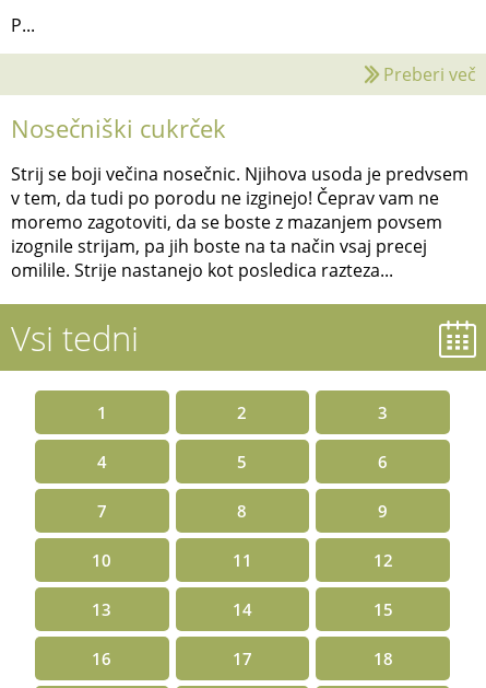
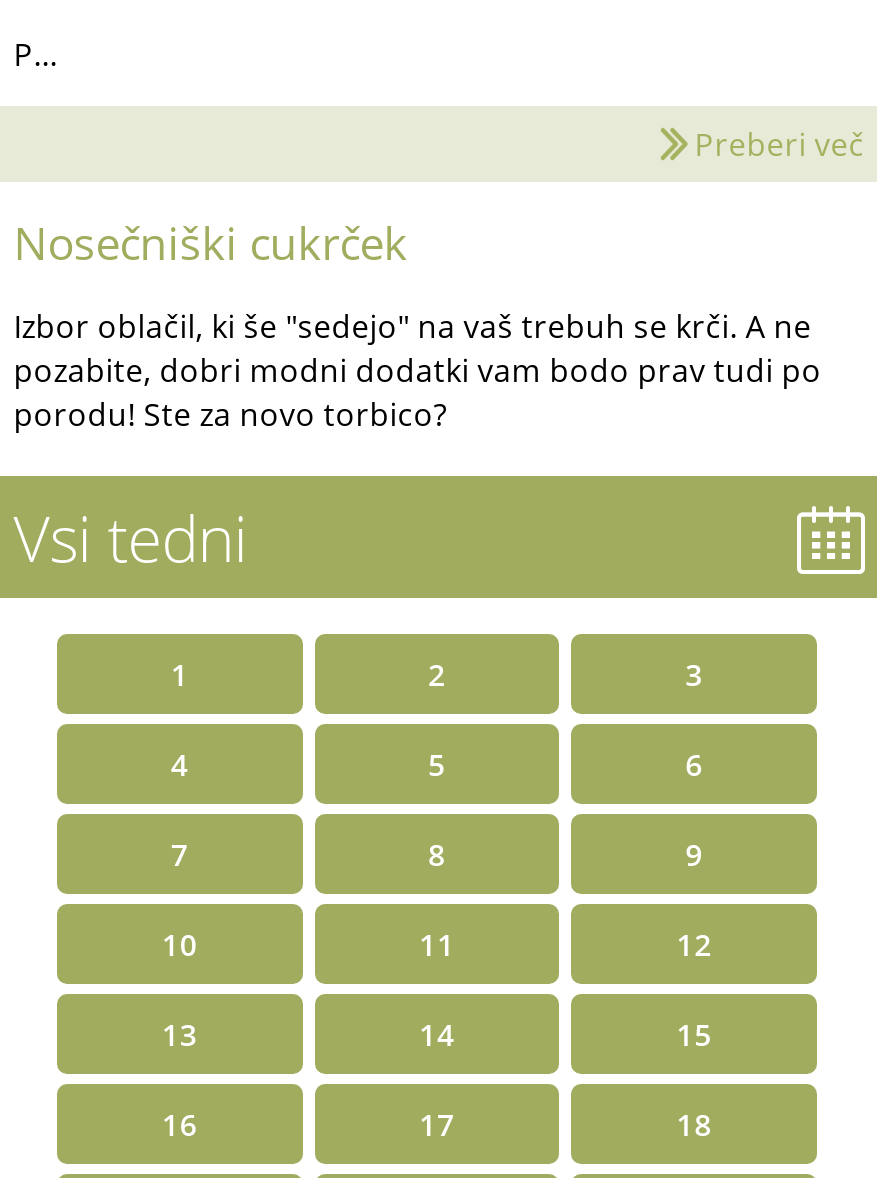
- Strij se boji večina nosečnic. Njihova usoda je predvsem
- v tem, da tudi po porodu ne izginejo! Čeprav vam ne
- moremo zagotoviti, da se boste z mazanjem povsem
- izognile strijam, pa jih boste na ta način vsaj precej
- omilile. Strije nastanejo kot posledica razteza...
+ Izbor oblačil, ki še "sedejo" na vaš trebuh se krči. A ne
+ pozabite, dobri modni dodatki vam bodo prav tudi po
+ porodu! Ste za novo torbico?
